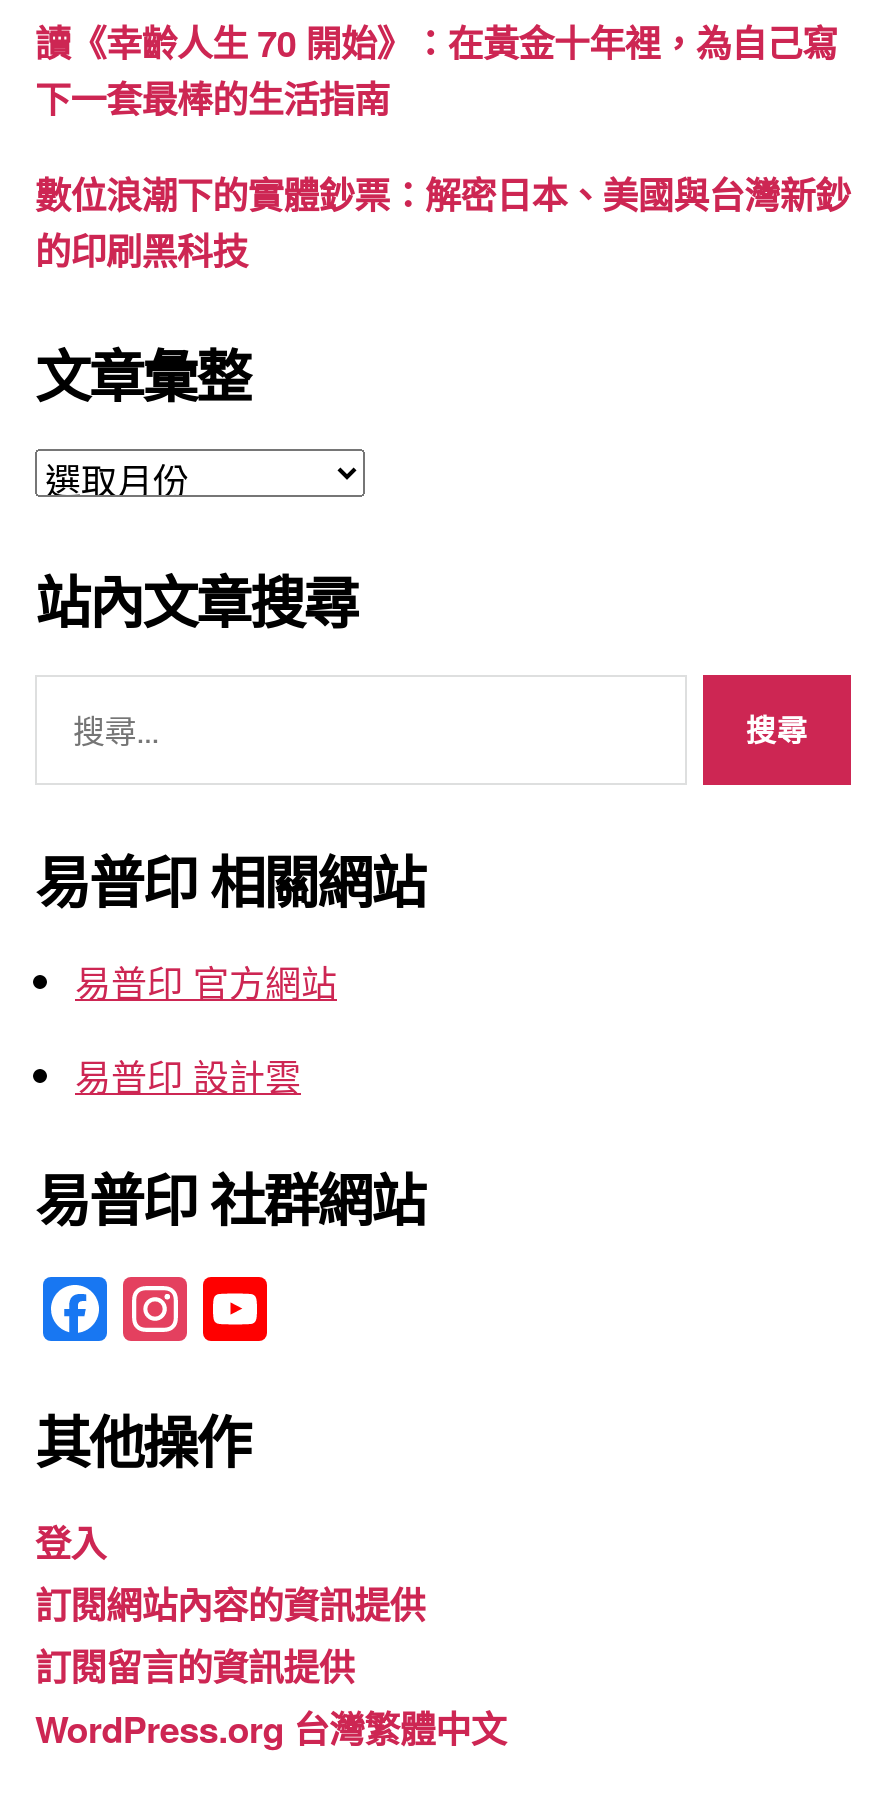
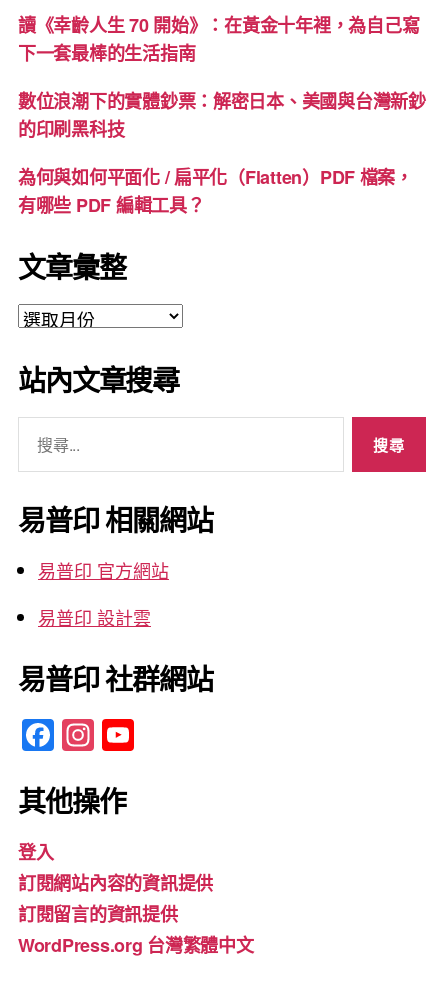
+ 為何與如何平面化 / 扁平化（Flatten）PDF 檔案，
+ 有哪些 PDF 編輯工具？
